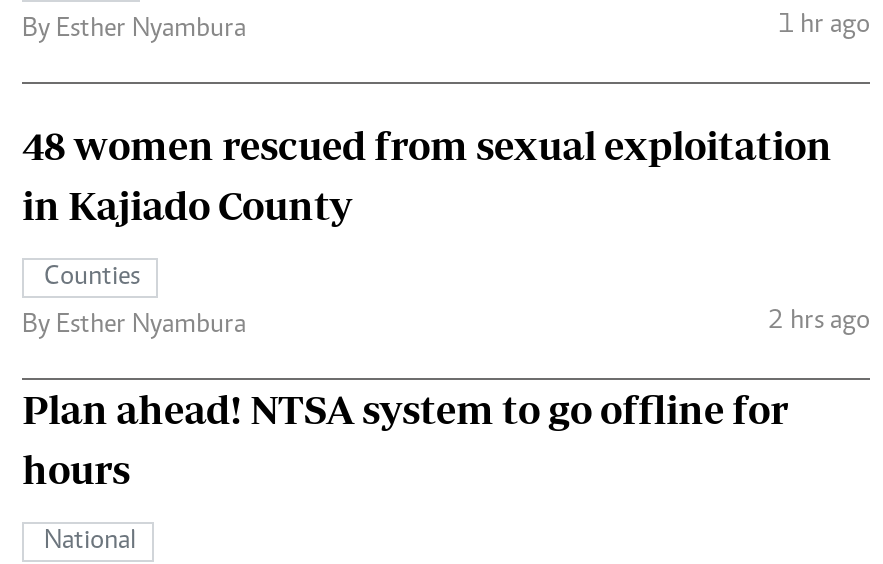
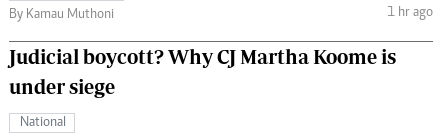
- By Esther Nyambura
+ By Kamau Muthoni

- 48 women rescued from sexual exploitation
- in Kajiado County
- Counties
- By Esther Nyambura
- 2 hrs ago
- Plan ahead! NTSA system to go offline for
- hours
+ Judicial boycott? Why CJ Martha Koome is
+ under siege
